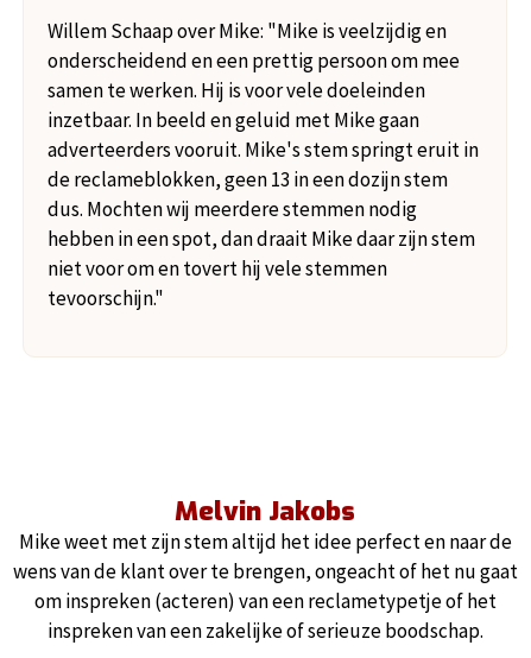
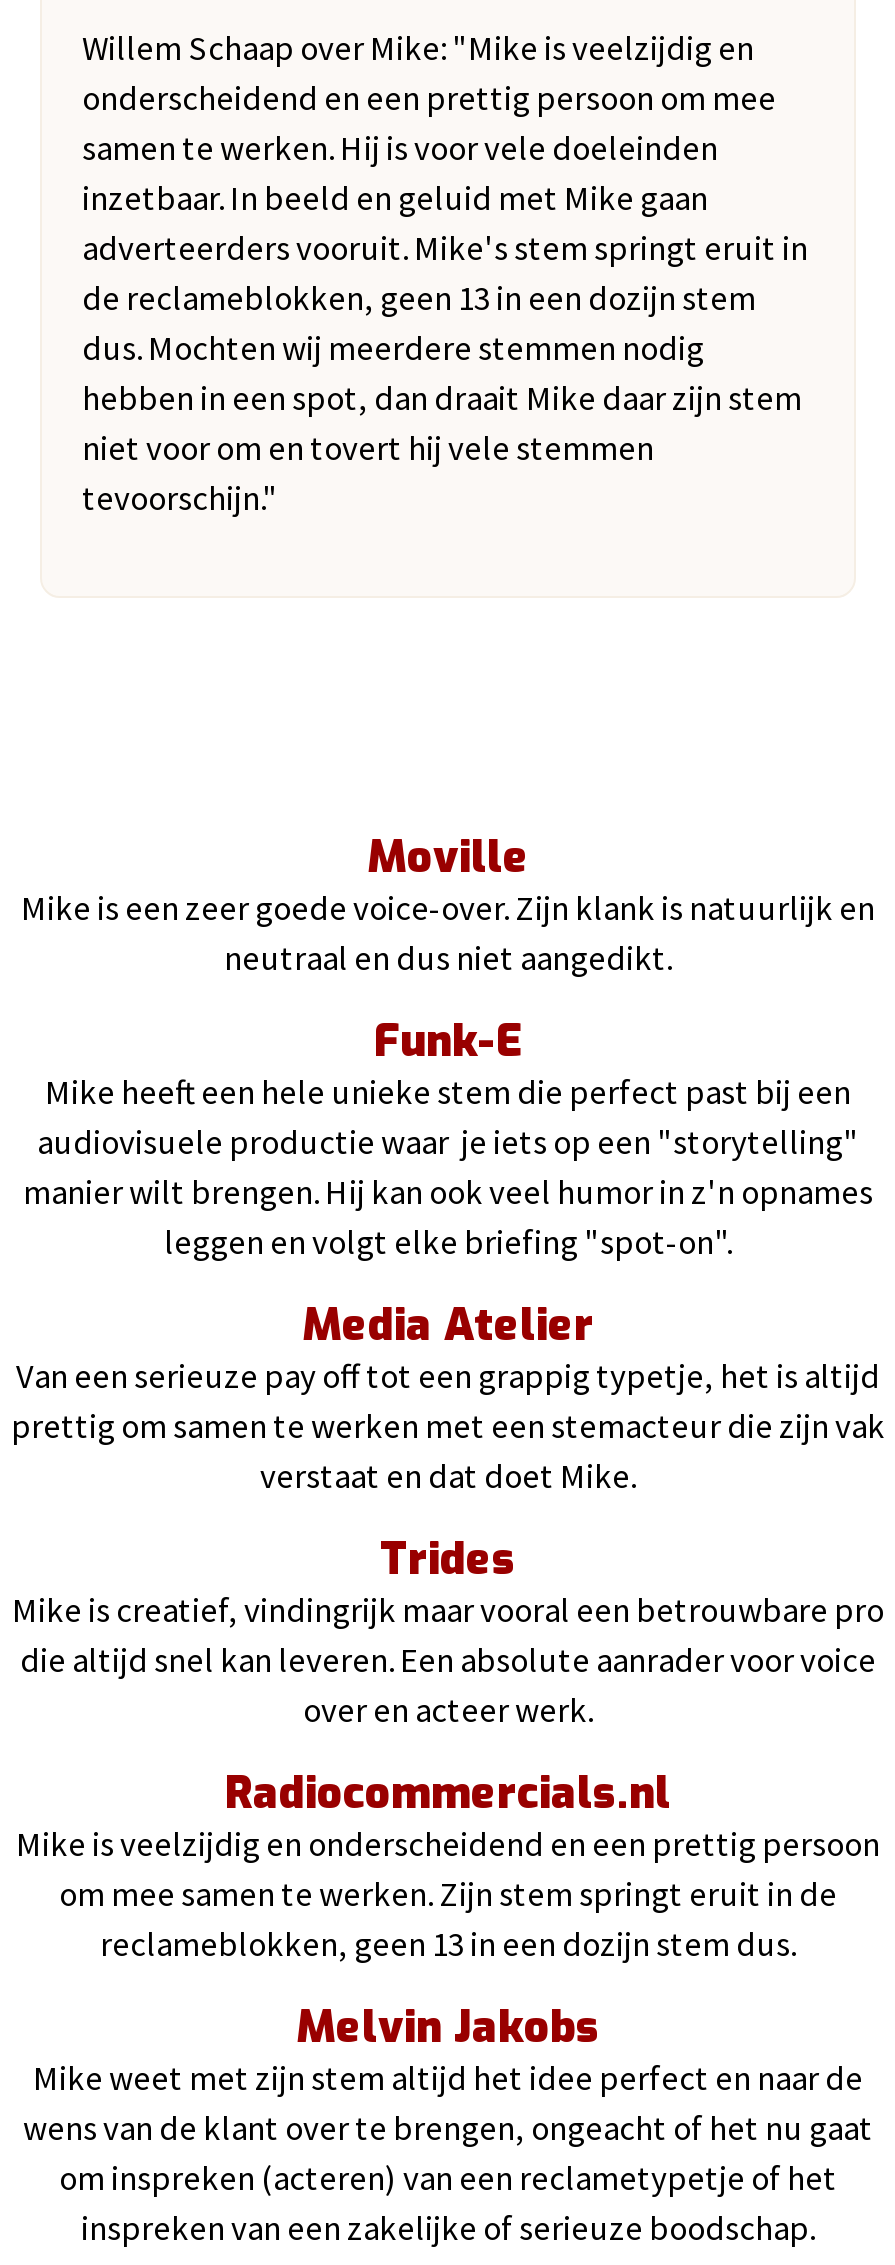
+ Moville
+ Mike is een zeer goede voice-over. Zijn klank is natuurlijk en
+ neutraal en dus niet aangedikt.
+ Funk-E
+ Mike heeft een hele unieke stem die perfect past bij een
+ audiovisuele productie waar je iets op een "storytelling"
+ manier wilt brengen. Hij kan ook veel humor in z'n opnames
+ leggen en volgt elke briefing "spot-on".
+ Media Atelier
+ Van een serieuze pay off tot een grappig typetje, het is altijd
+ prettig om samen te werken met een stemacteur die zijn vak
+ verstaat en dat doet Mike.
+ Trides
+ Mike is creatief, vindingrijk maar vooral een betrouwbare pro
+ die altijd snel kan leveren. Een absolute aanrader voor voice
+ over en acteer werk.
+ Radiocommercials.nl
+ Mike is veelzijdig en onderscheidend en een prettig persoon
+ om mee samen te werken. Zijn stem springt eruit in de
+ reclameblokken, geen 13 in een dozijn stem dus.
